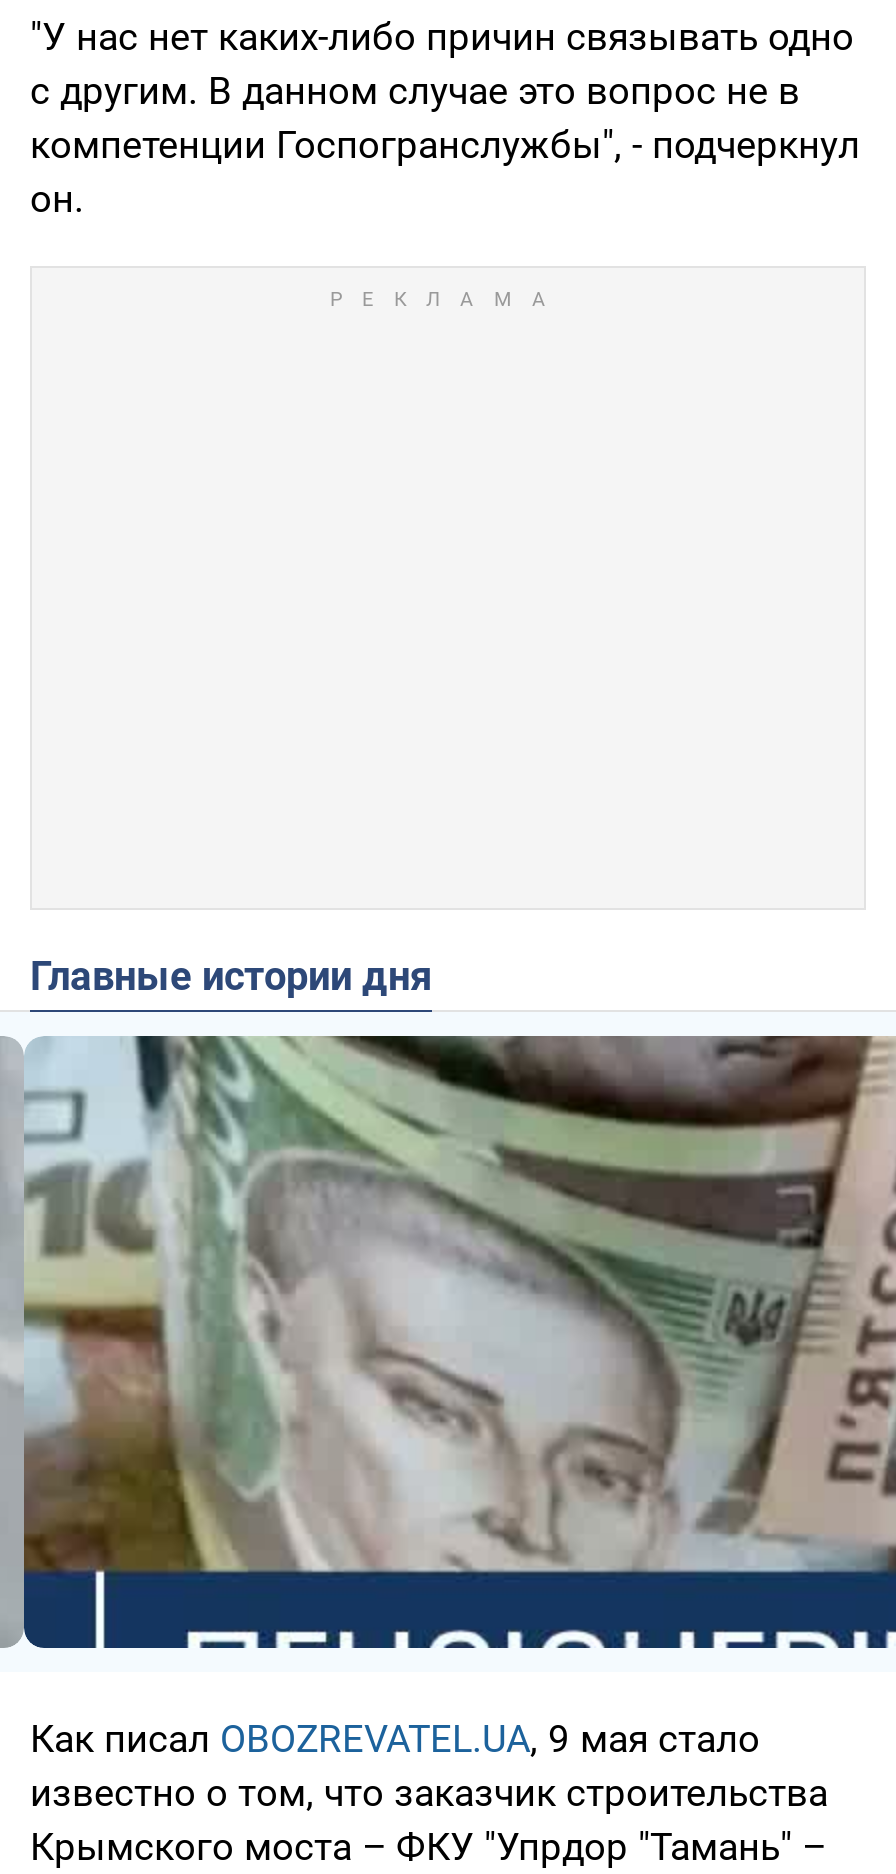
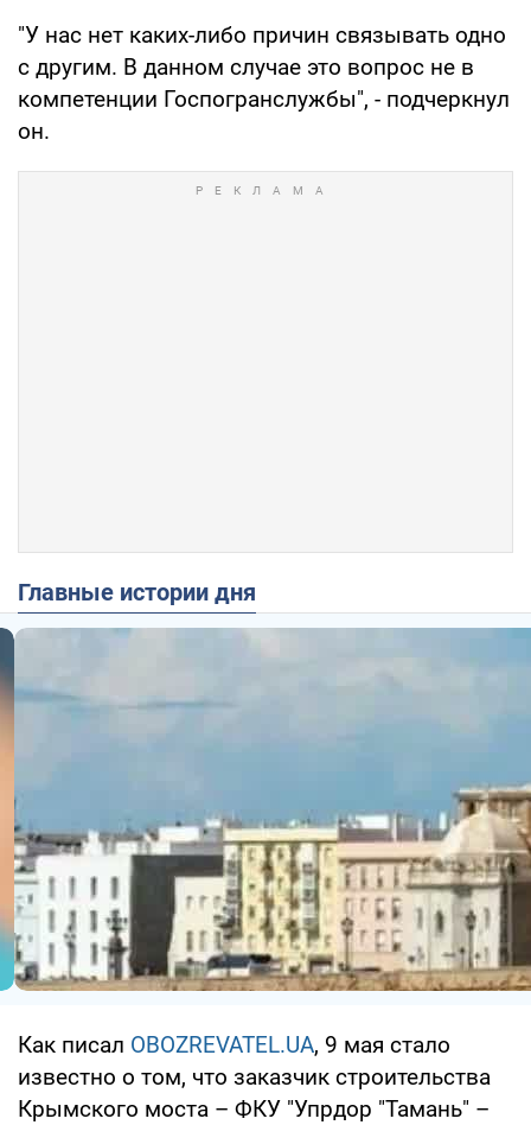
- [image]
+ [image]
